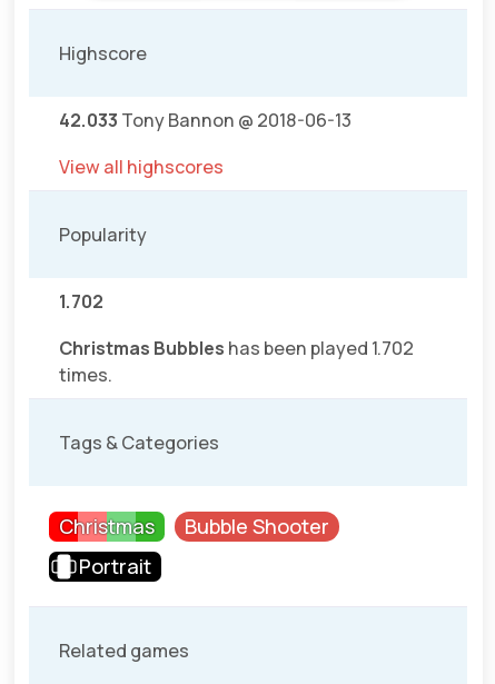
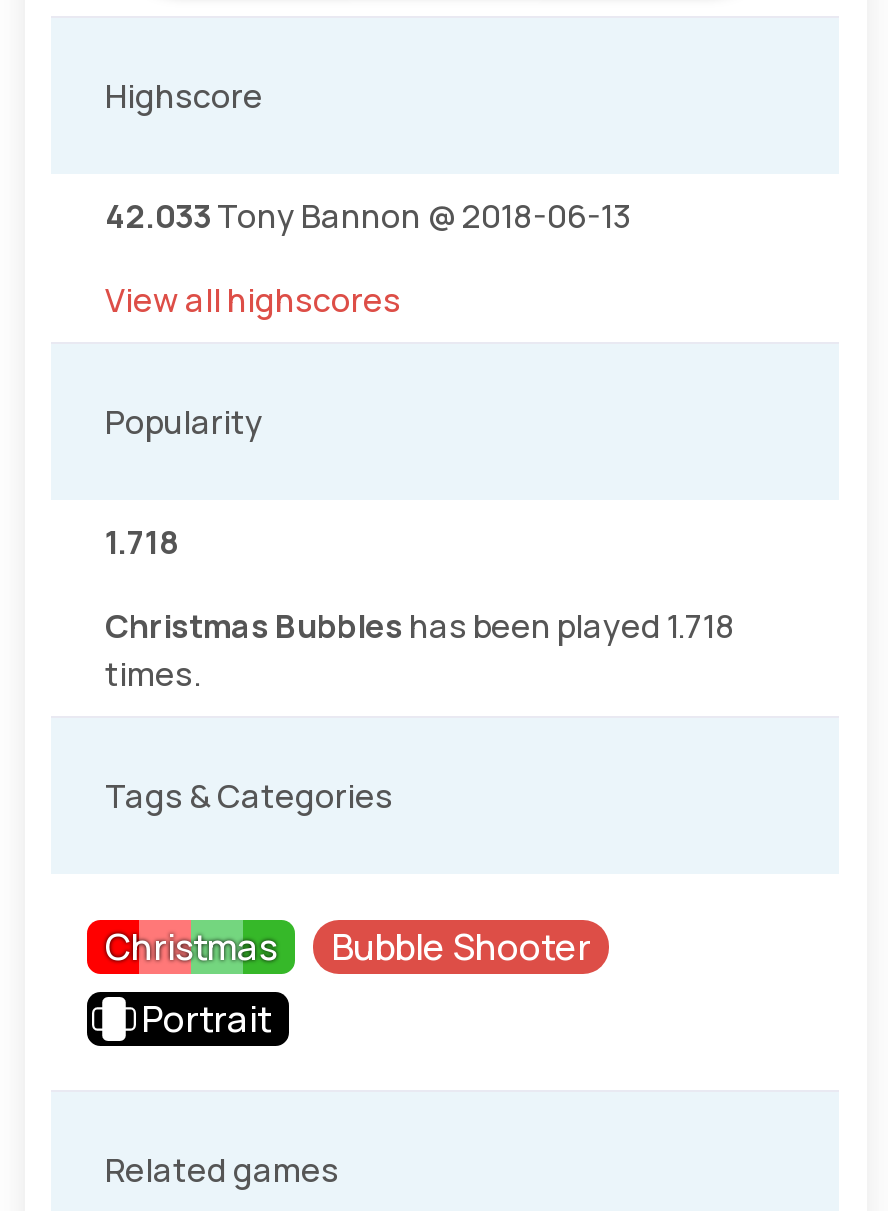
- 1.702
+ 1.718

- Christmas Bubbles has been played 1.702
+ Christmas Bubbles has been played 1.718
